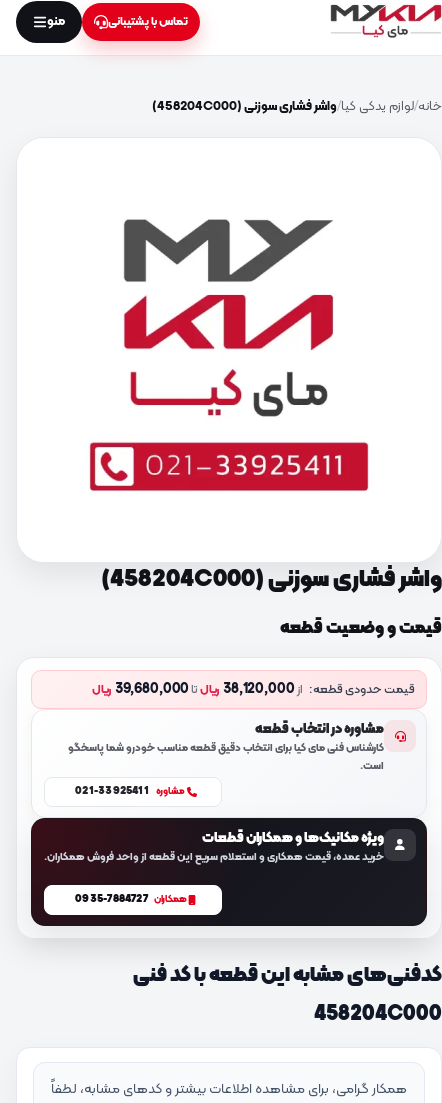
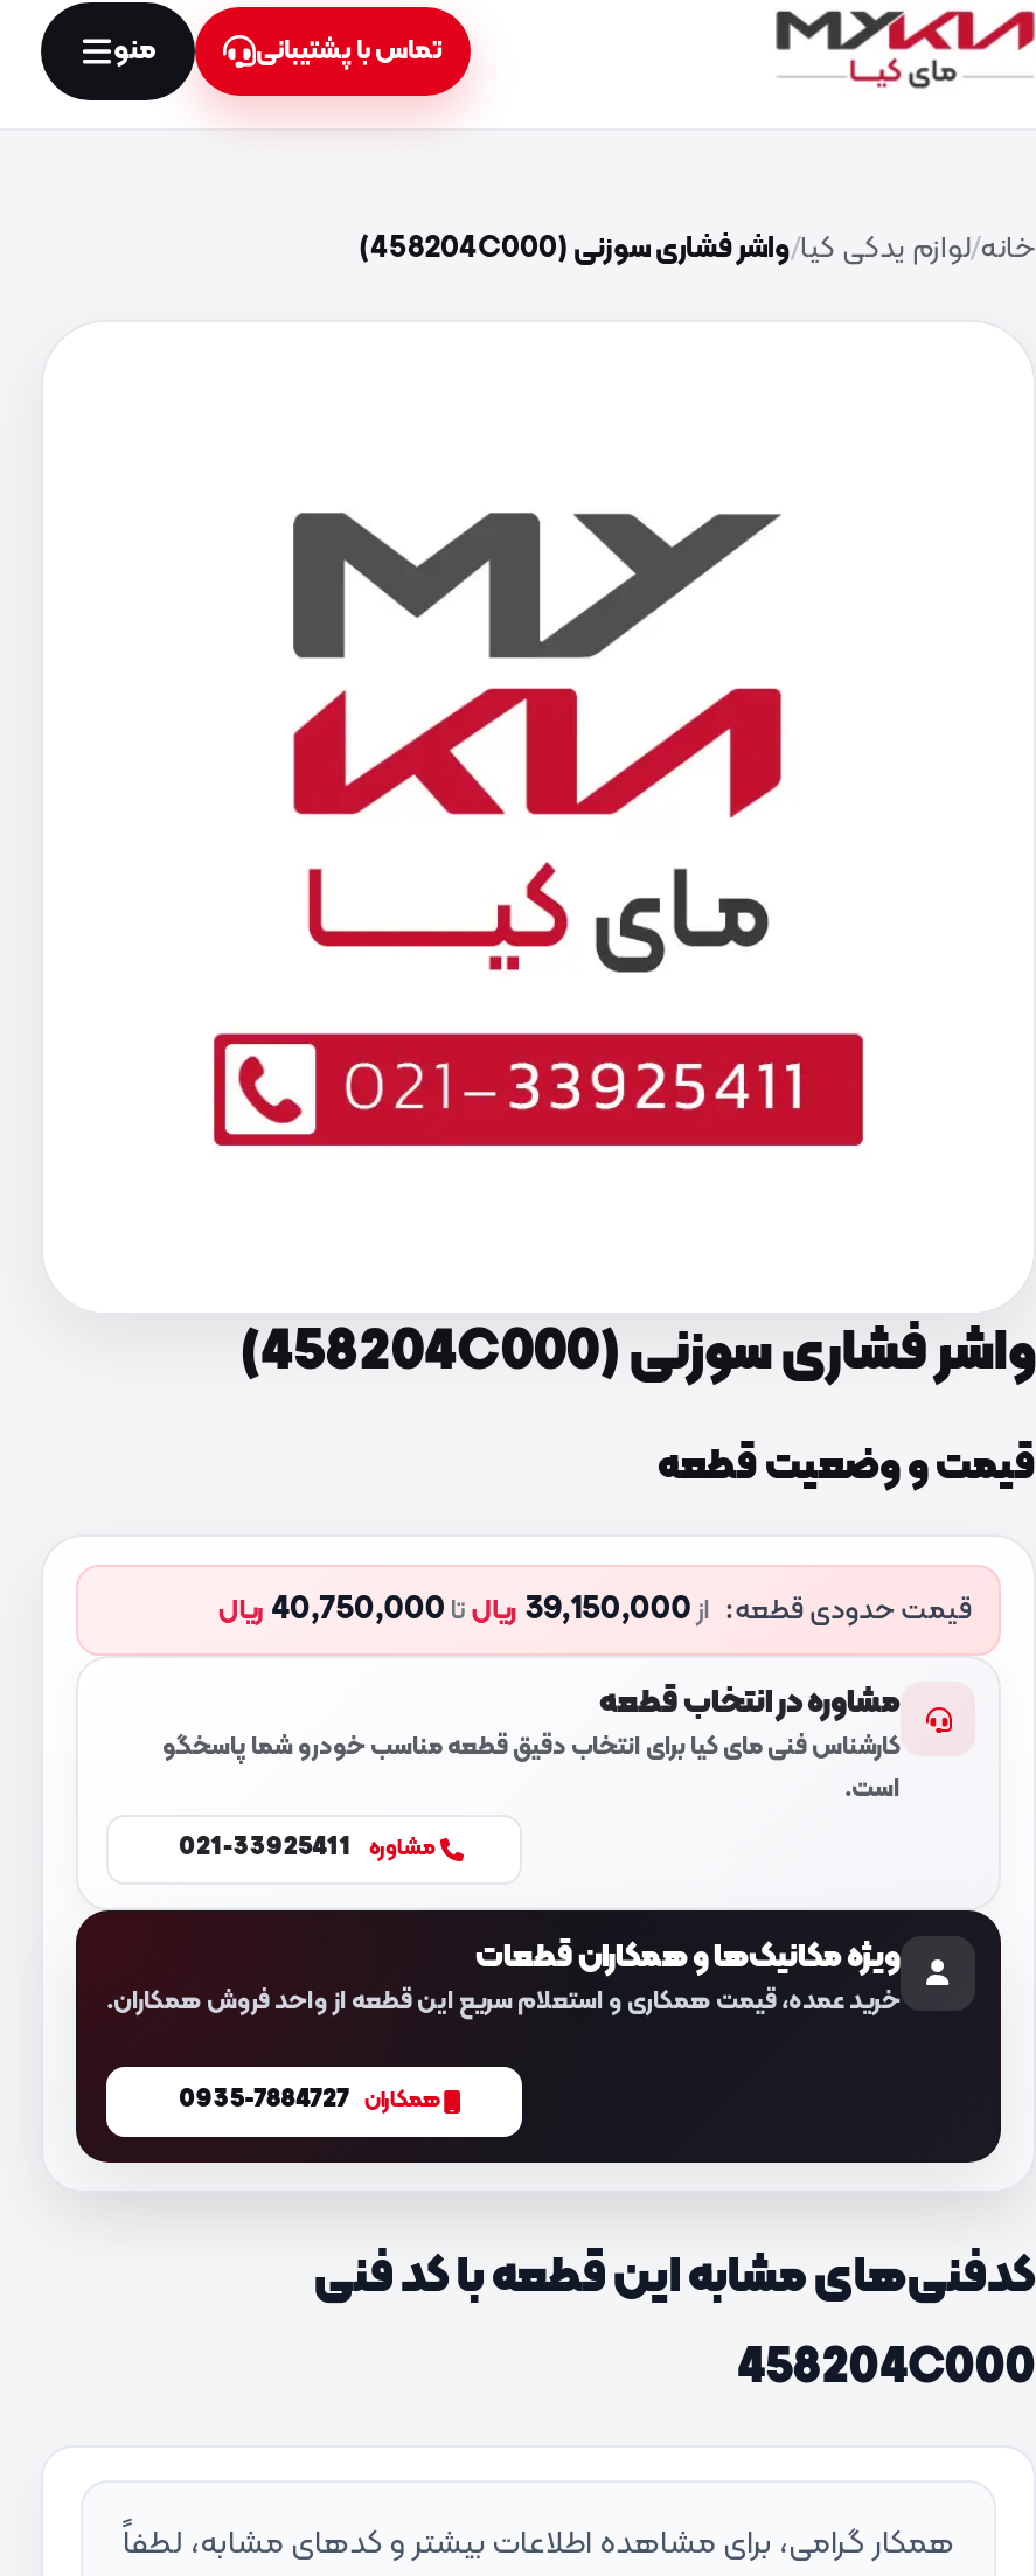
- قیمت حدودی قطعه: از 38,120,000 ریال تا 39,680,000 ریال
+ قیمت حدودی قطعه: از 39,150,000 ریال تا 40,750,000 ریال
